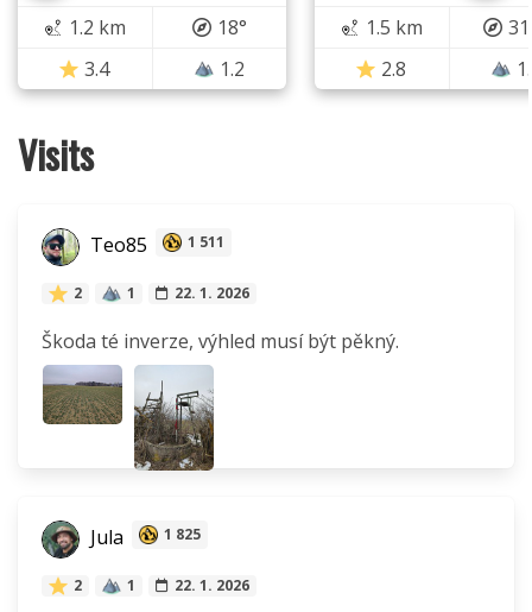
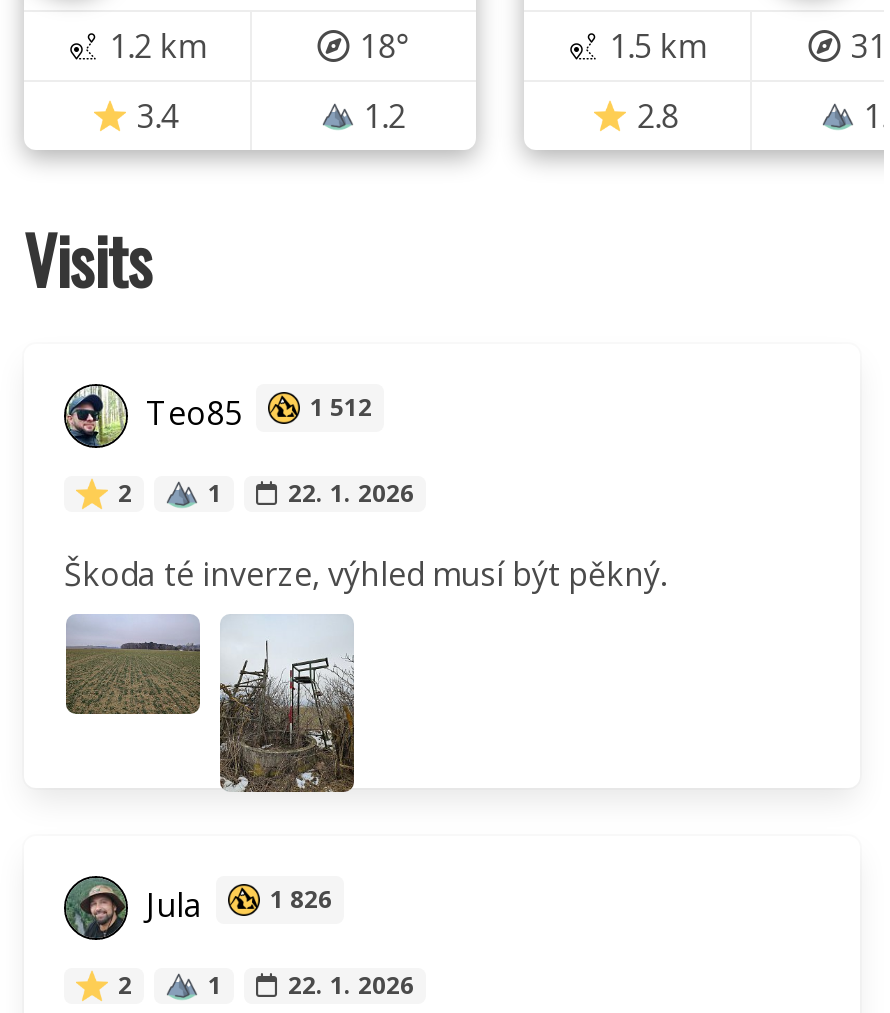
- Teo85 1 511
+ Teo85 1 512

- Jula 1 825
+ Jula 1 826
